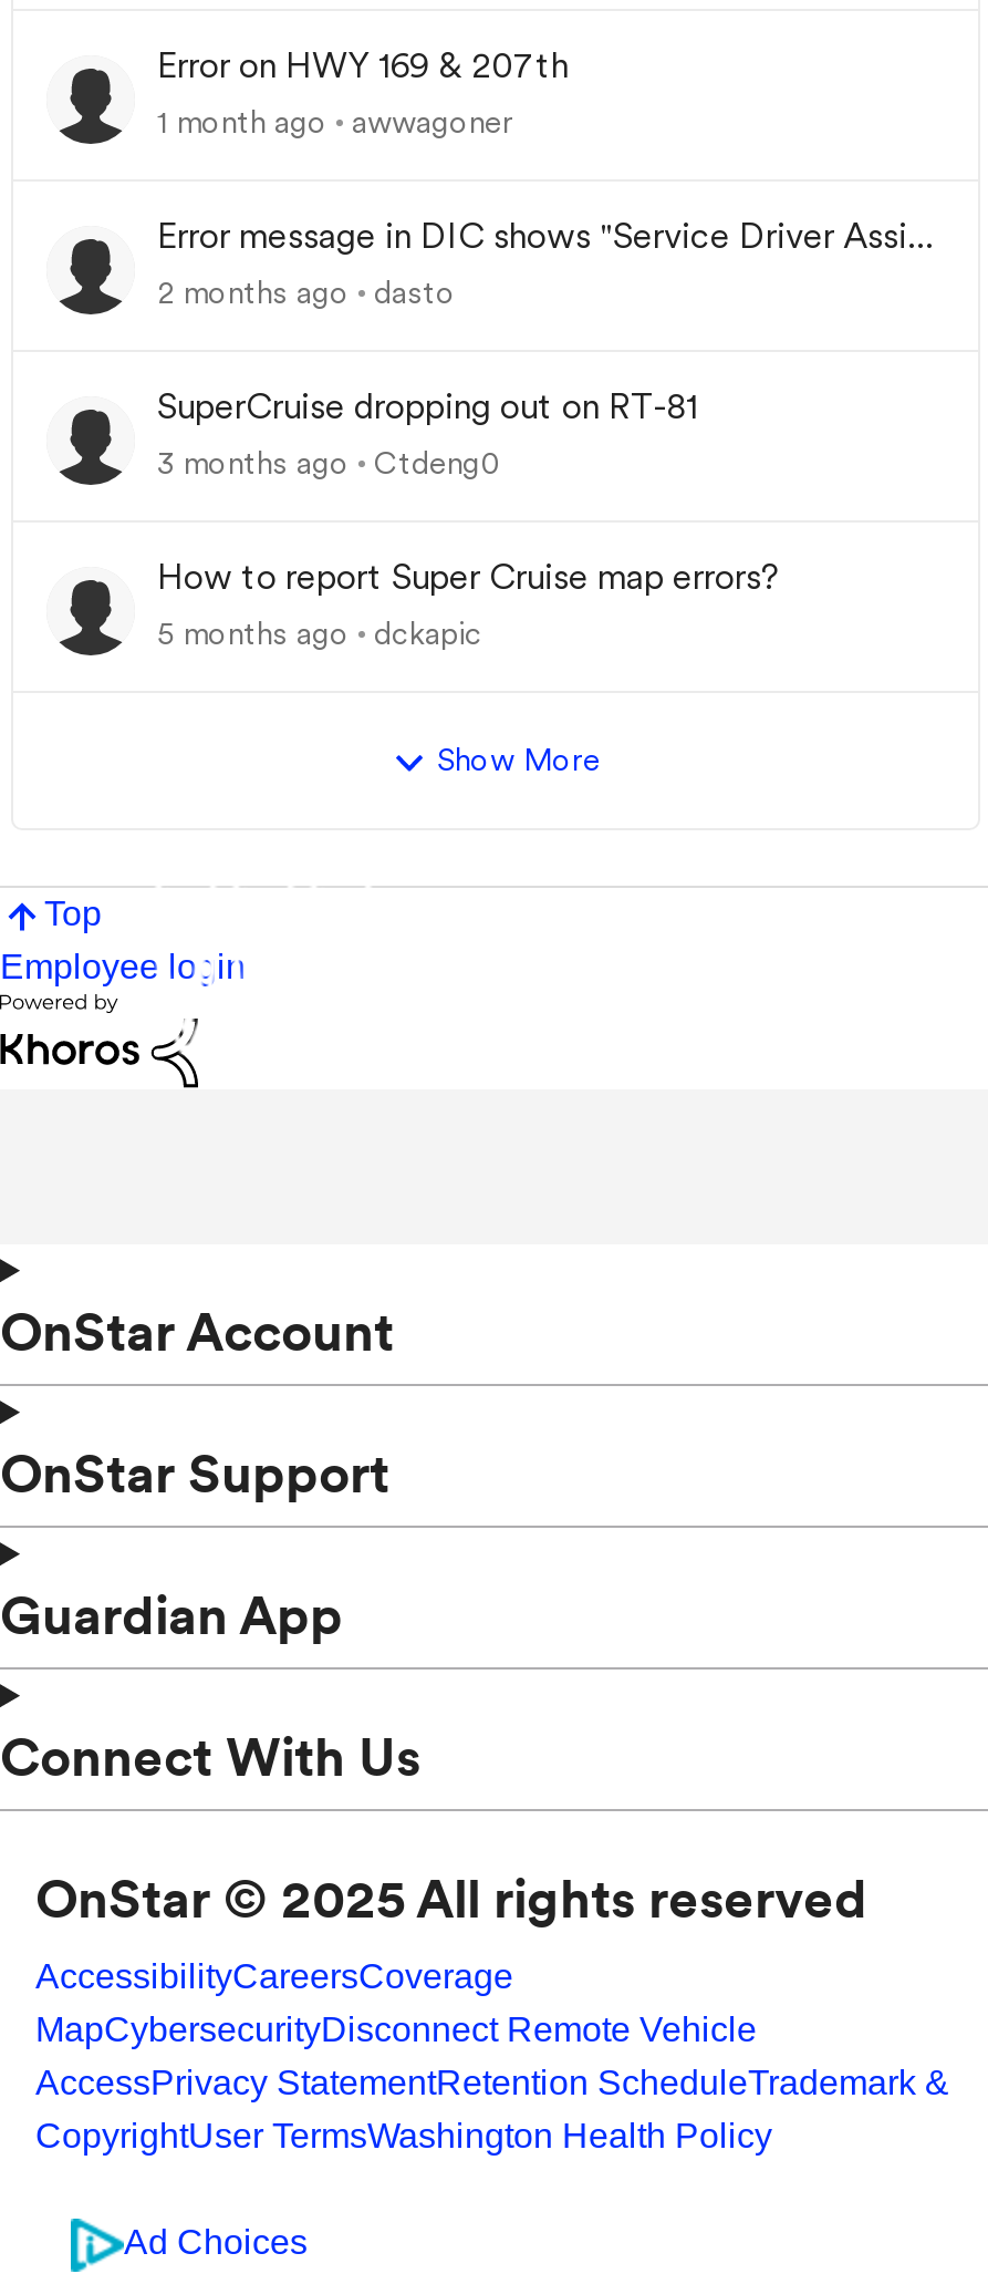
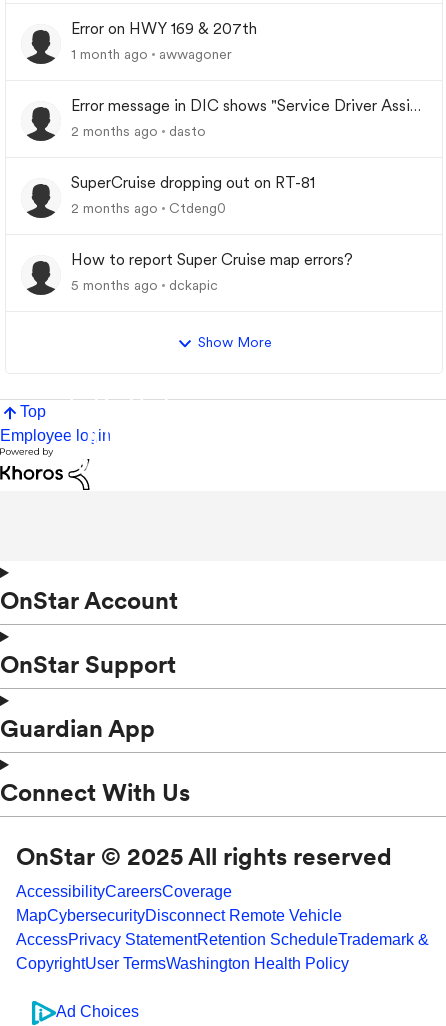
- 3 months ago
+ 2 months ago
